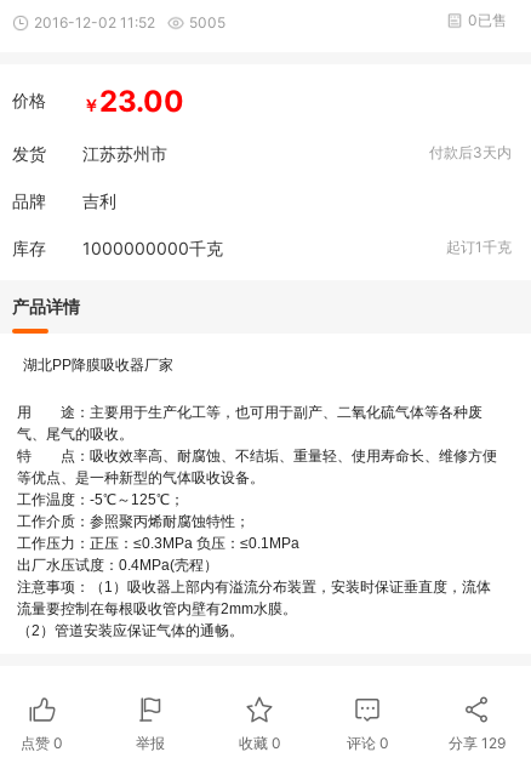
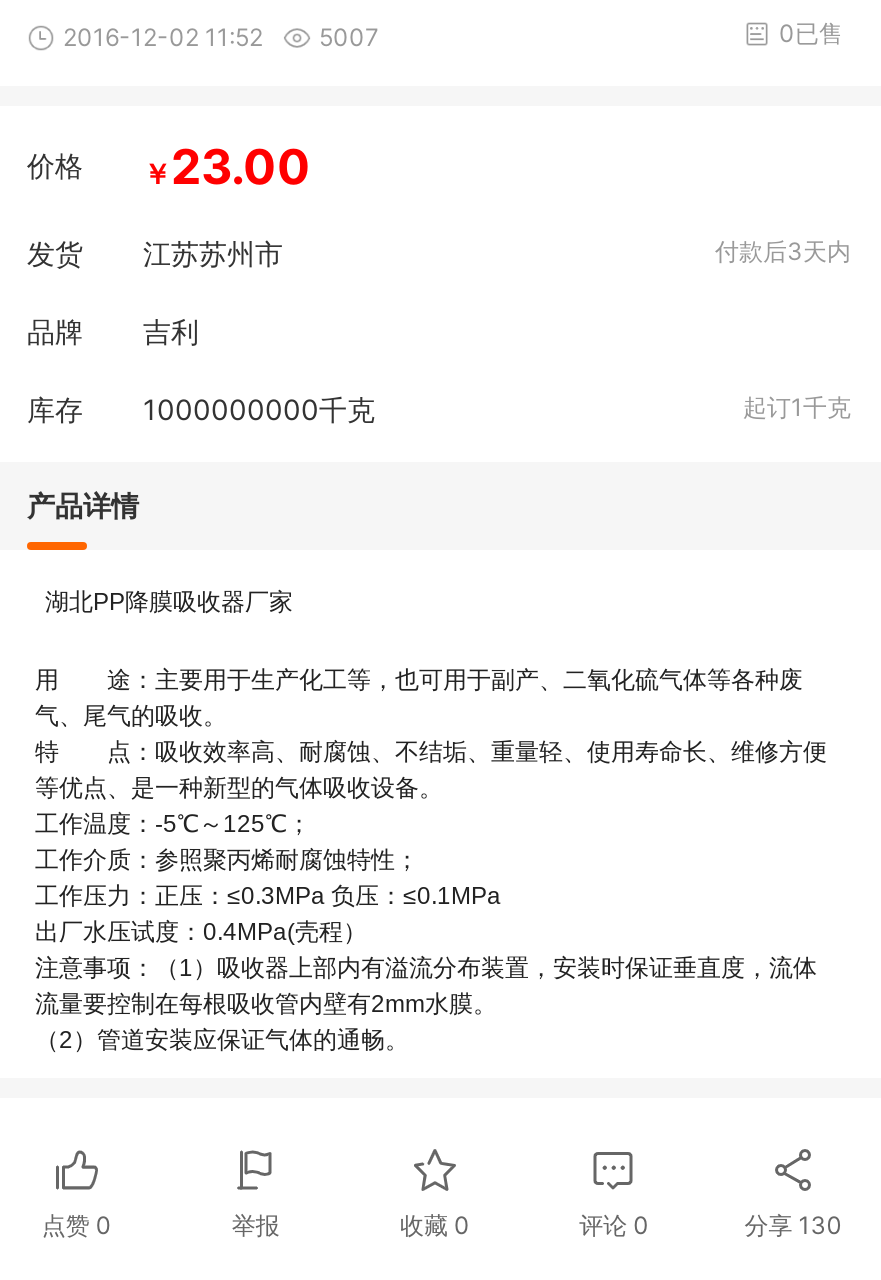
- 2016-12-02 11:52 5005
+ 2016-12-02 11:52 5007

- 分享129
+ 分享130
